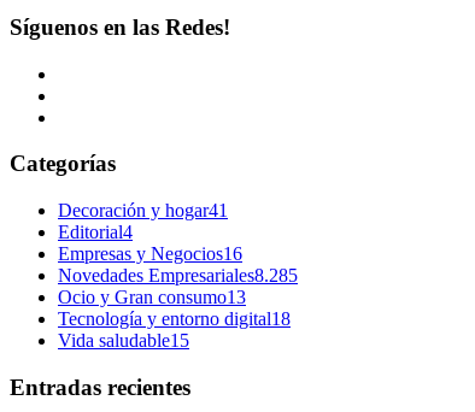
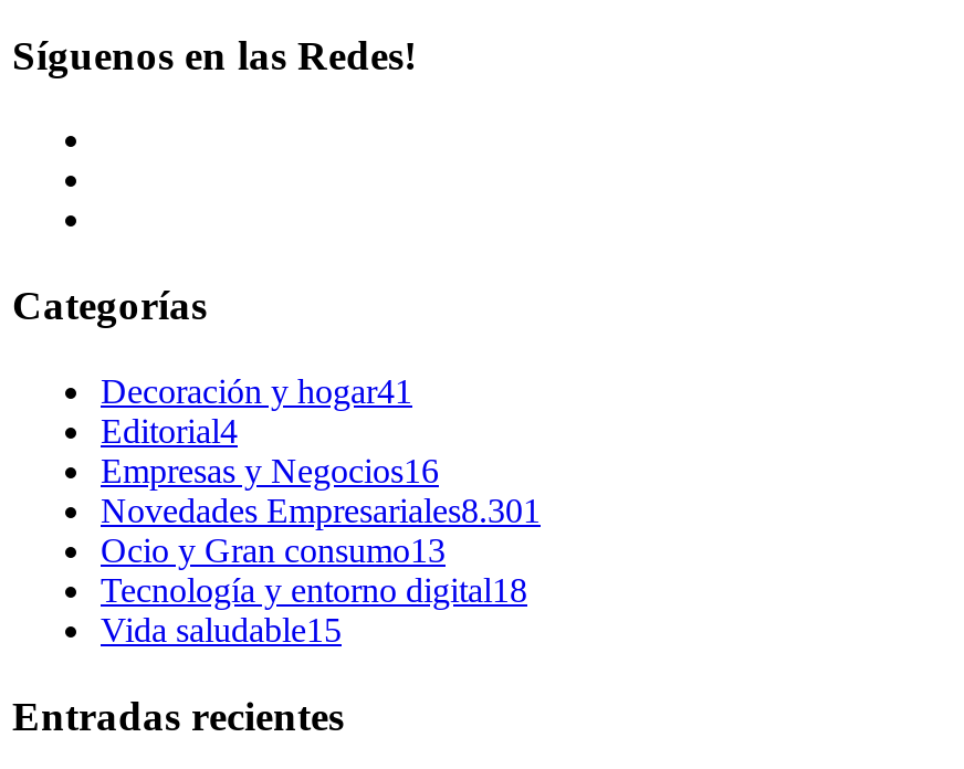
- Novedades Empresariales8.285
+ Novedades Empresariales8.301
